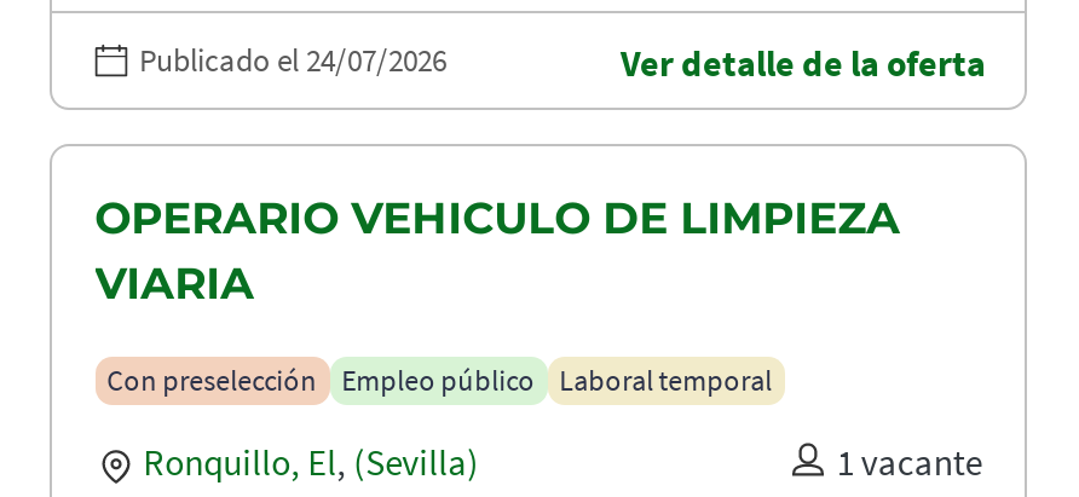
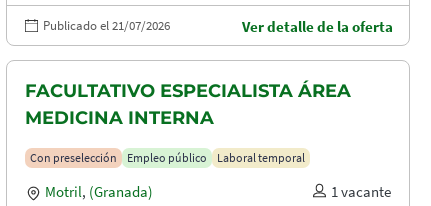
- Publicado el 24/07/2026
+ Publicado el 21/07/2026

- OPERARIO VEHICULO DE LIMPIEZA
- VIARIA
+ FACULTATIVO ESPECIALISTA ÁREA
+ MEDICINA INTERNA

- Ronquillo, El, (Sevilla)
+ Motril, (Granada)
